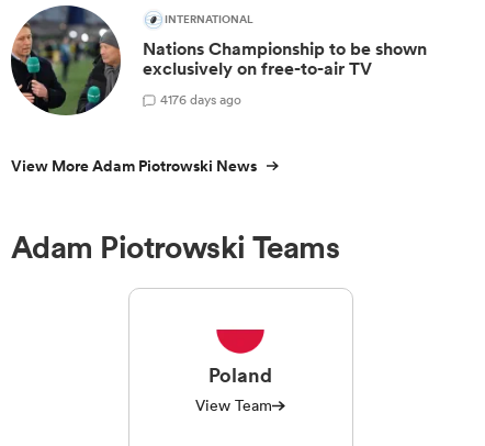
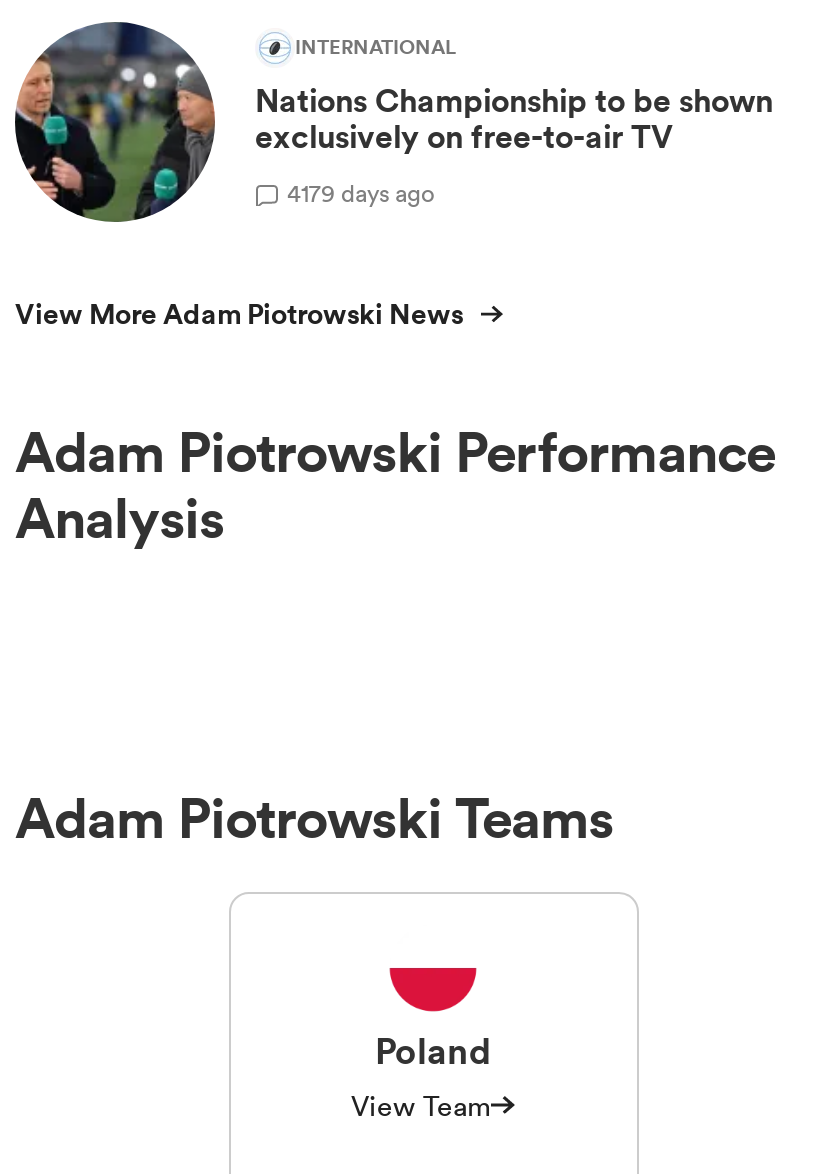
- 4176 days ago
+ 4179 days ago

+ Adam Piotrowski Performance
+ Analysis
